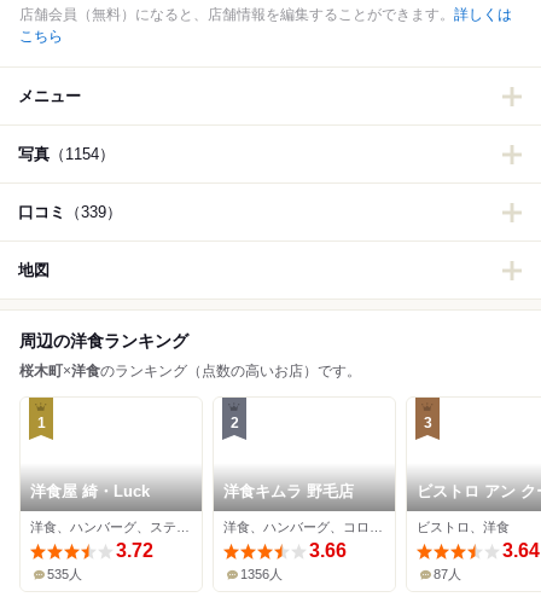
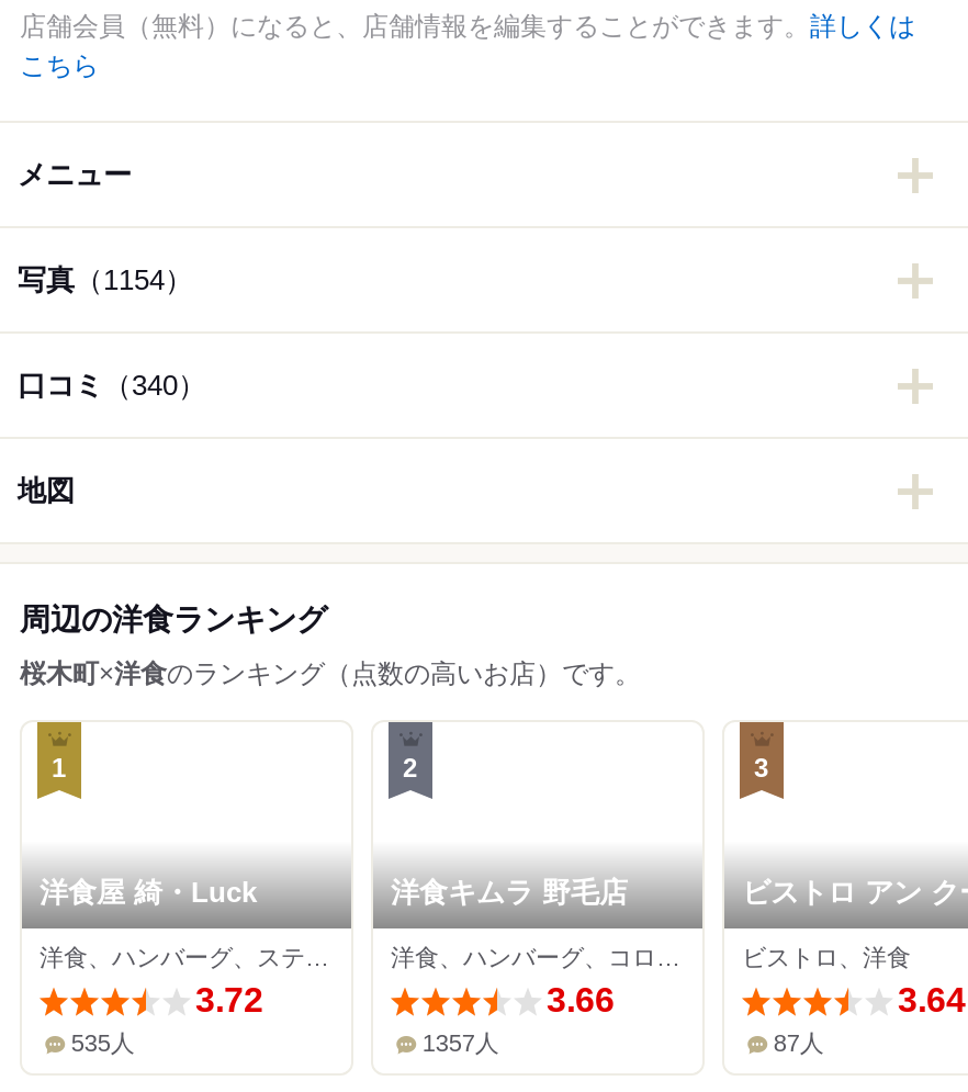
- 口コミ（339）
+ 口コミ（340）

- 1356人
+ 1357人
